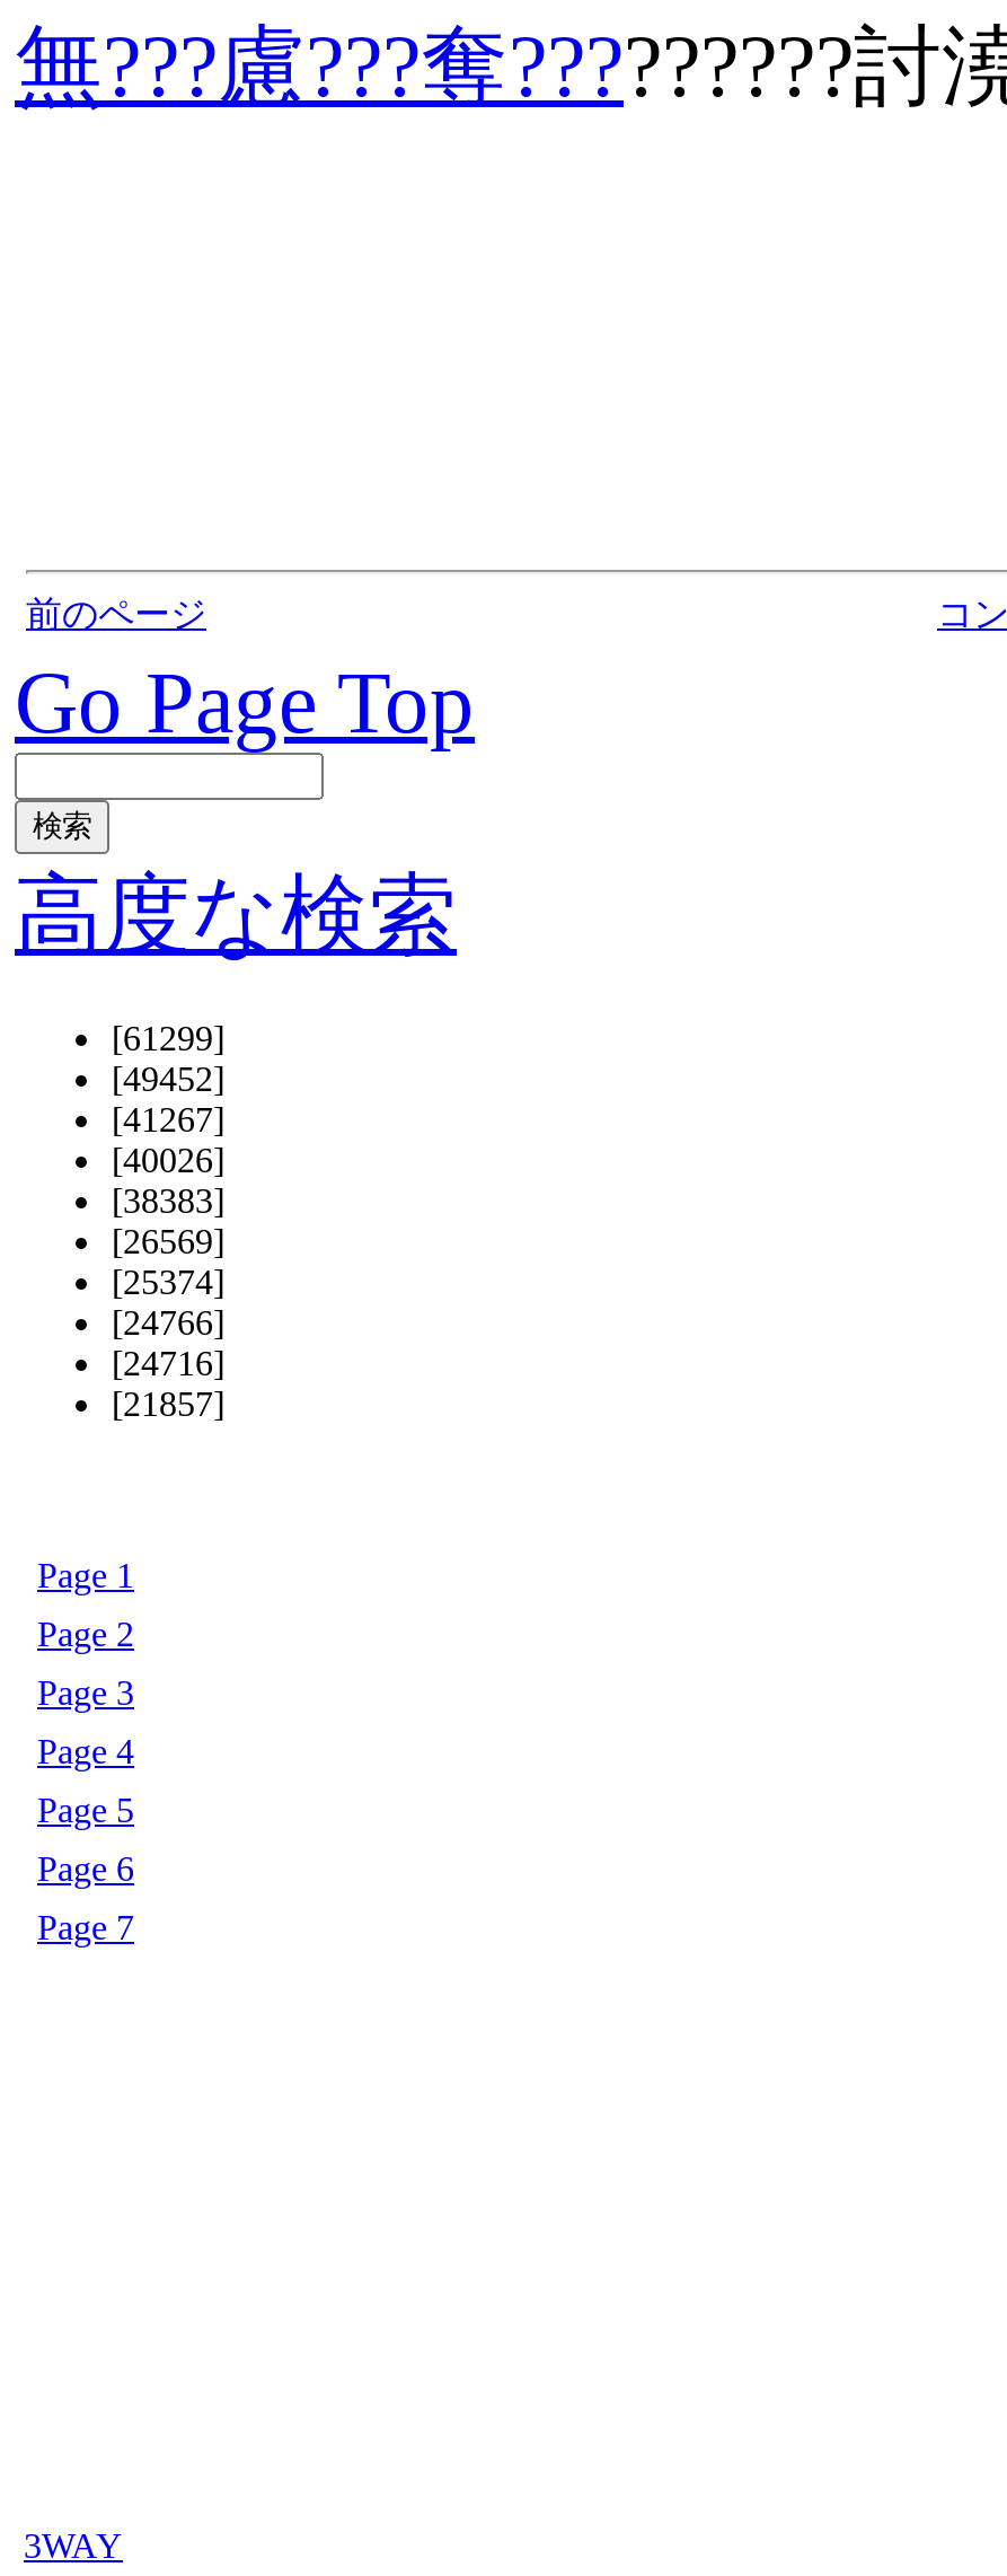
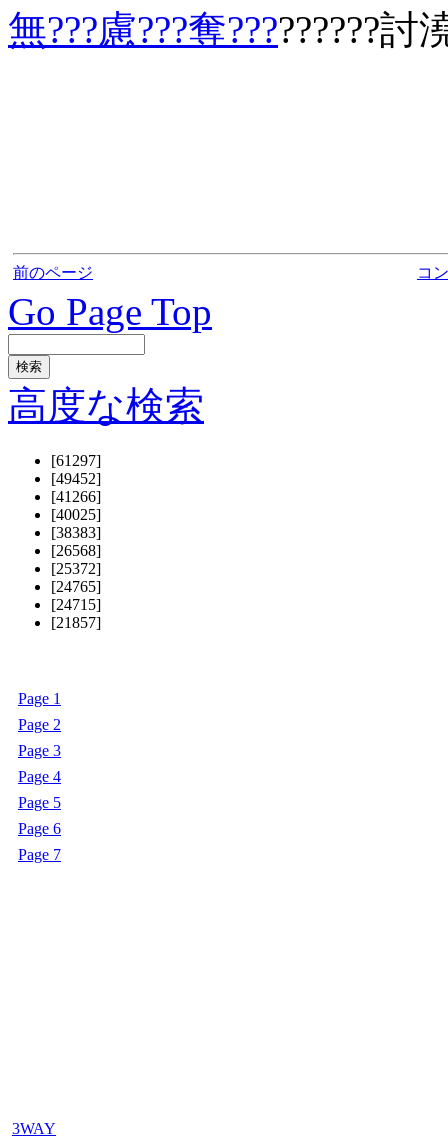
- [61299]
+ [61297]

- [41267]
+ [41266]

- [40026]
+ [40025]

- [26569]
+ [26568]

- [25374]
+ [25372]

- [24766]
+ [24765]

- [24716]
+ [24715]
